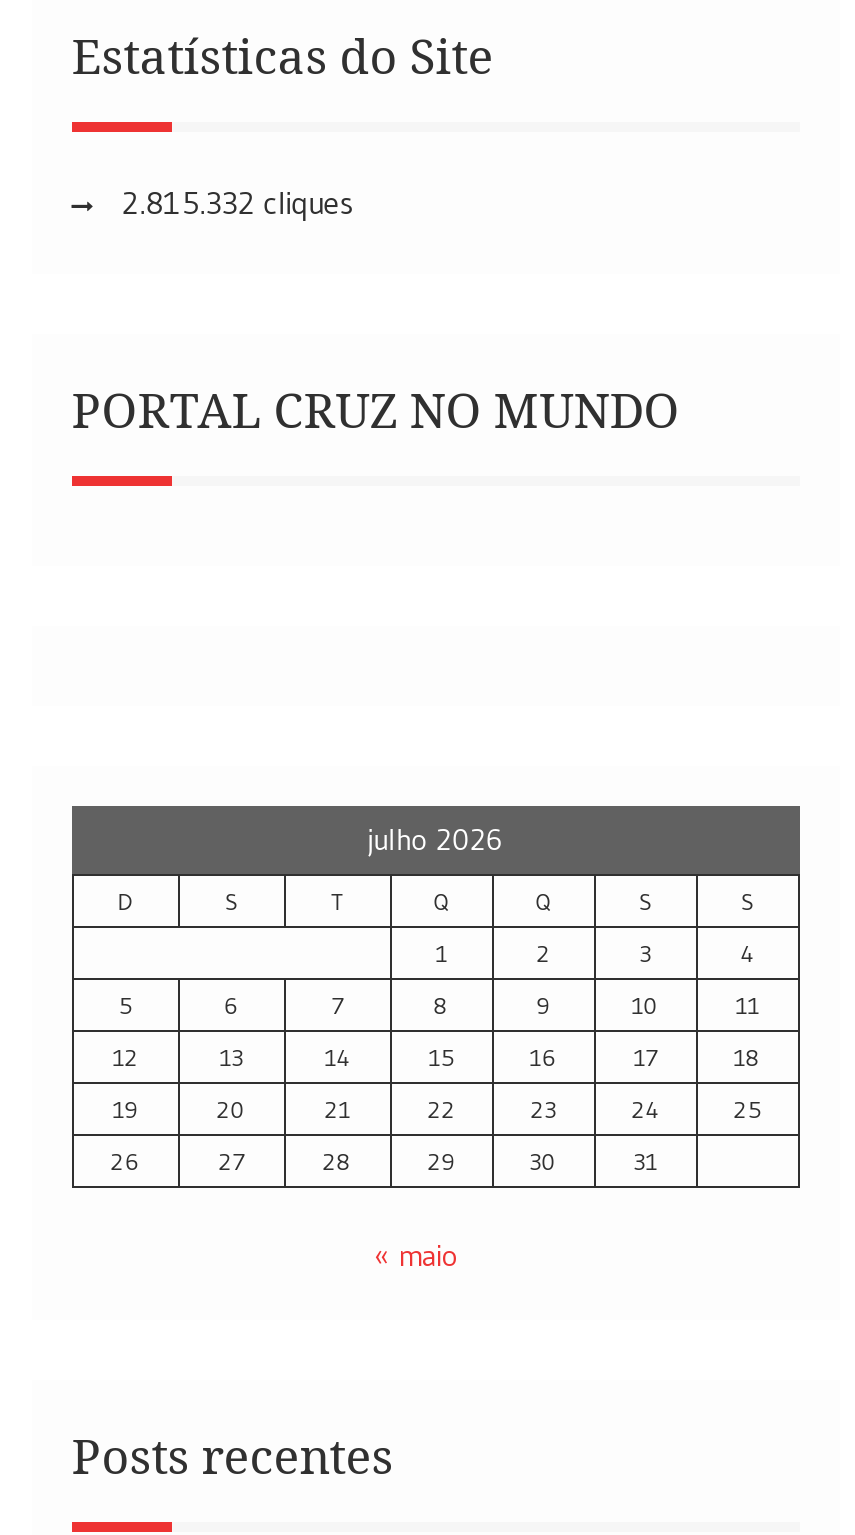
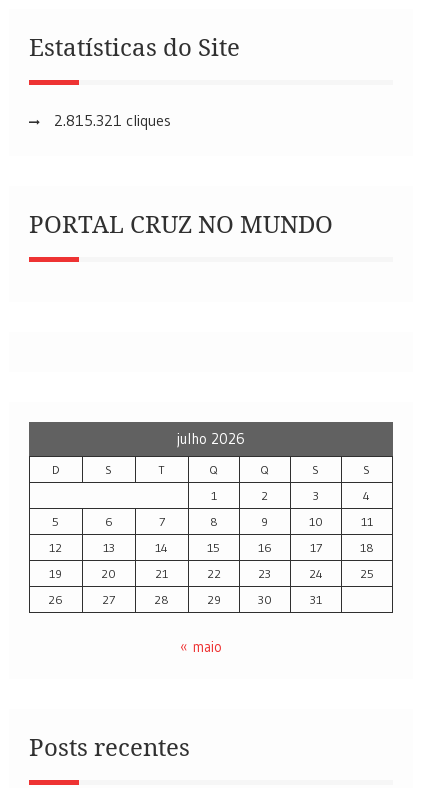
- 2.815.332 cliques
+ 2.815.321 cliques
